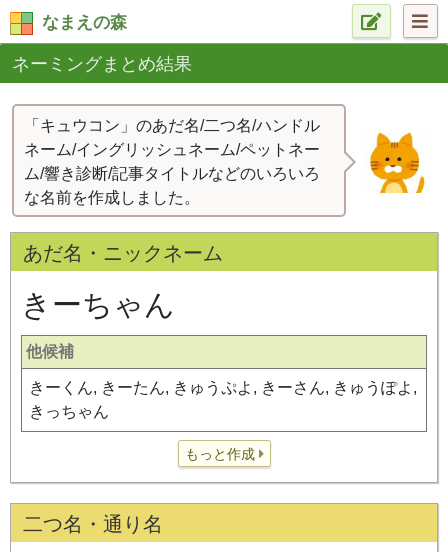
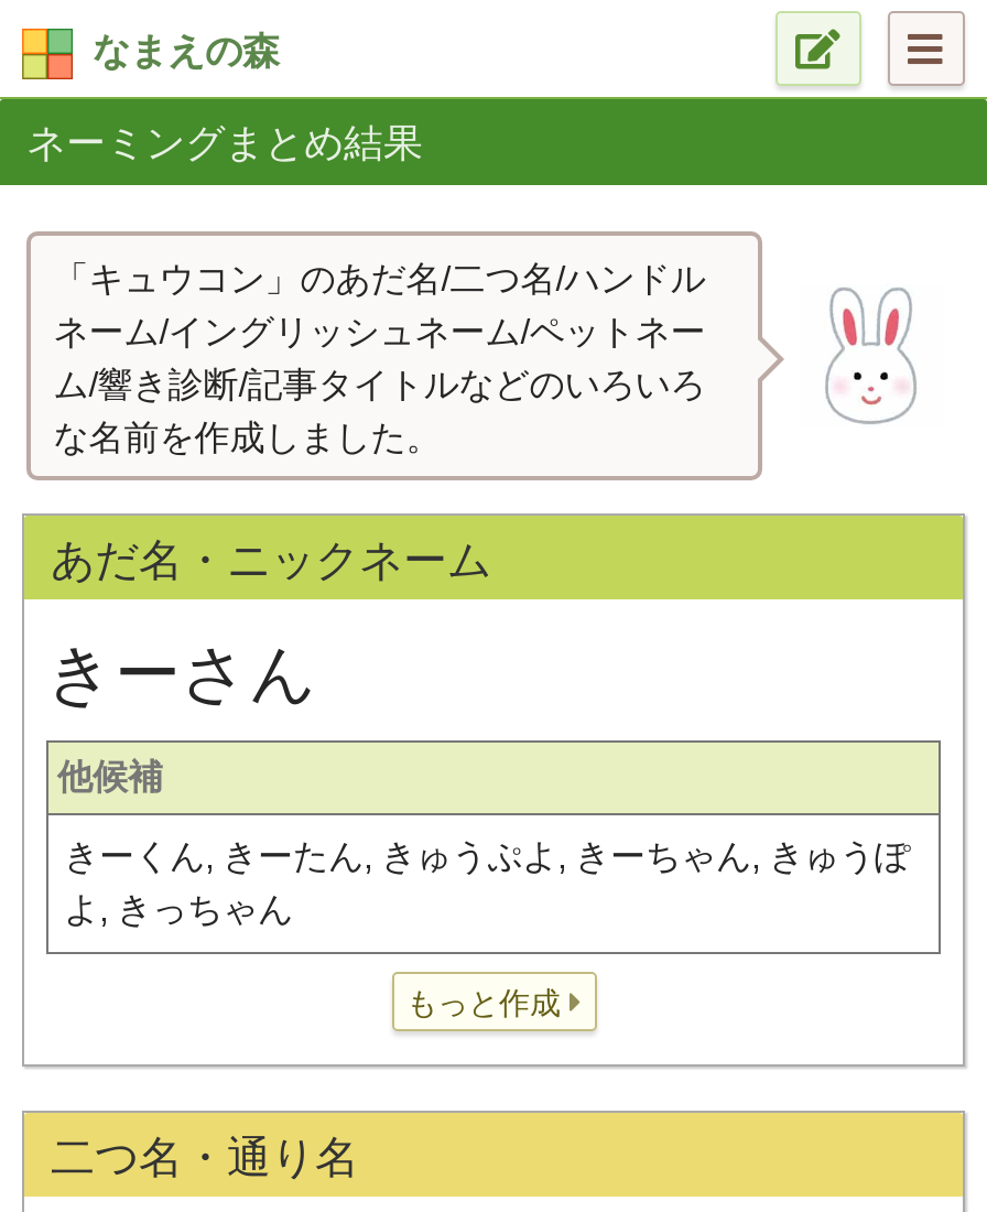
- [image]
+ [image]

- きーちゃん
+ きーさん

- きーくん, きーたん, きゅうぷよ, きーさん, きゅうぽよ,
- きっちゃん
+ きーくん, きーたん, きゅうぷよ, きーちゃん, きゅうぽ
+ よ, きっちゃん
